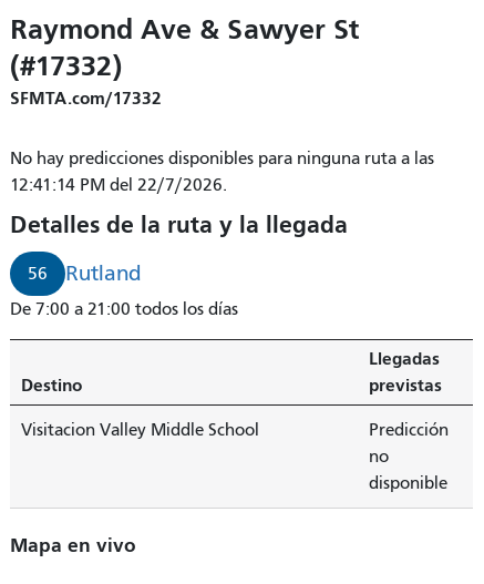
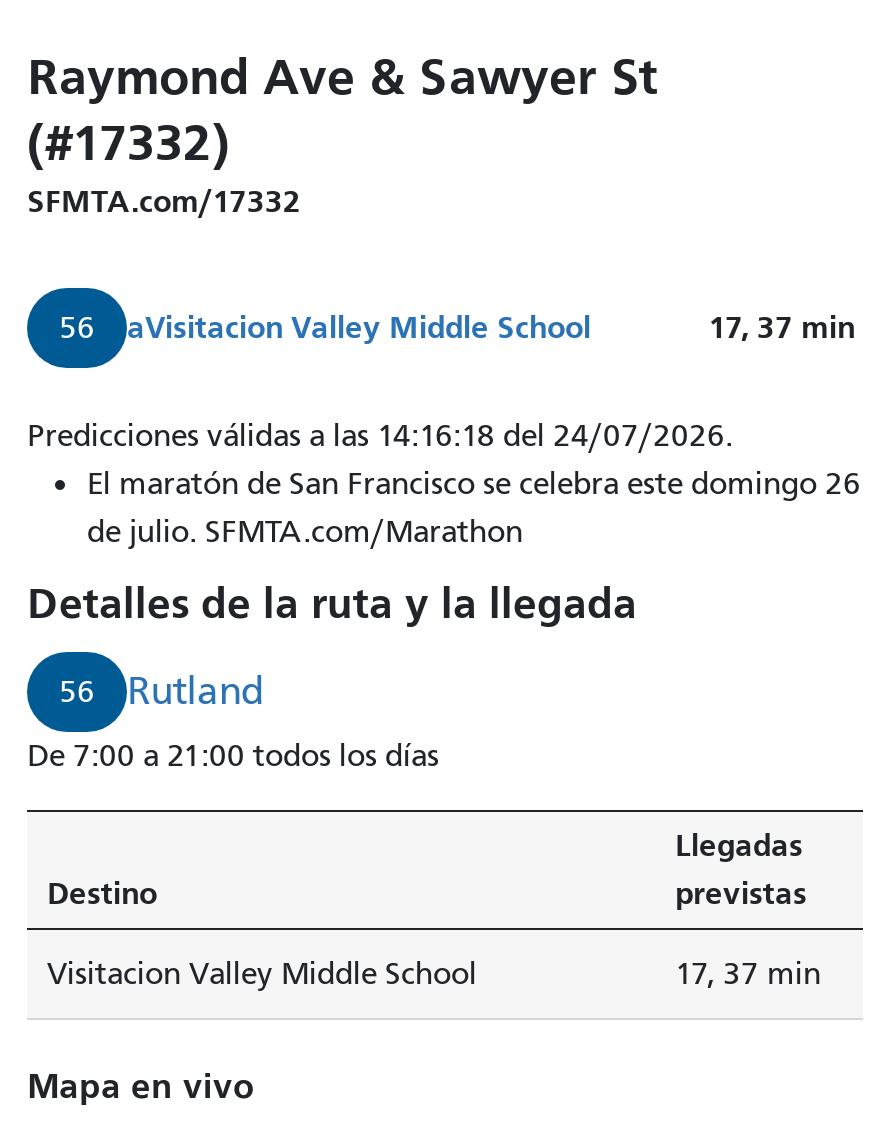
- No hay predicciones disponibles para ninguna ruta a las
- 12:41:14 PM del 22/7/2026.
+ 56
+ aVisitacion Valley Middle School
+ 17, 37 min
+ Predicciones válidas a las 14:16:18 del 24/07/2026.
+ El maratón de San Francisco se celebra este domingo 26
+ de julio. SFMTA.com/Marathon

moved down: Detalles de la ruta y la llegada | 56 | Rutland | De 7:00 a 21:00 todos los días | Destino | Llegadas | previstas | Visitacion Valley Middle School

- Predicción
- no
- disponible
+ 17, 37 min
